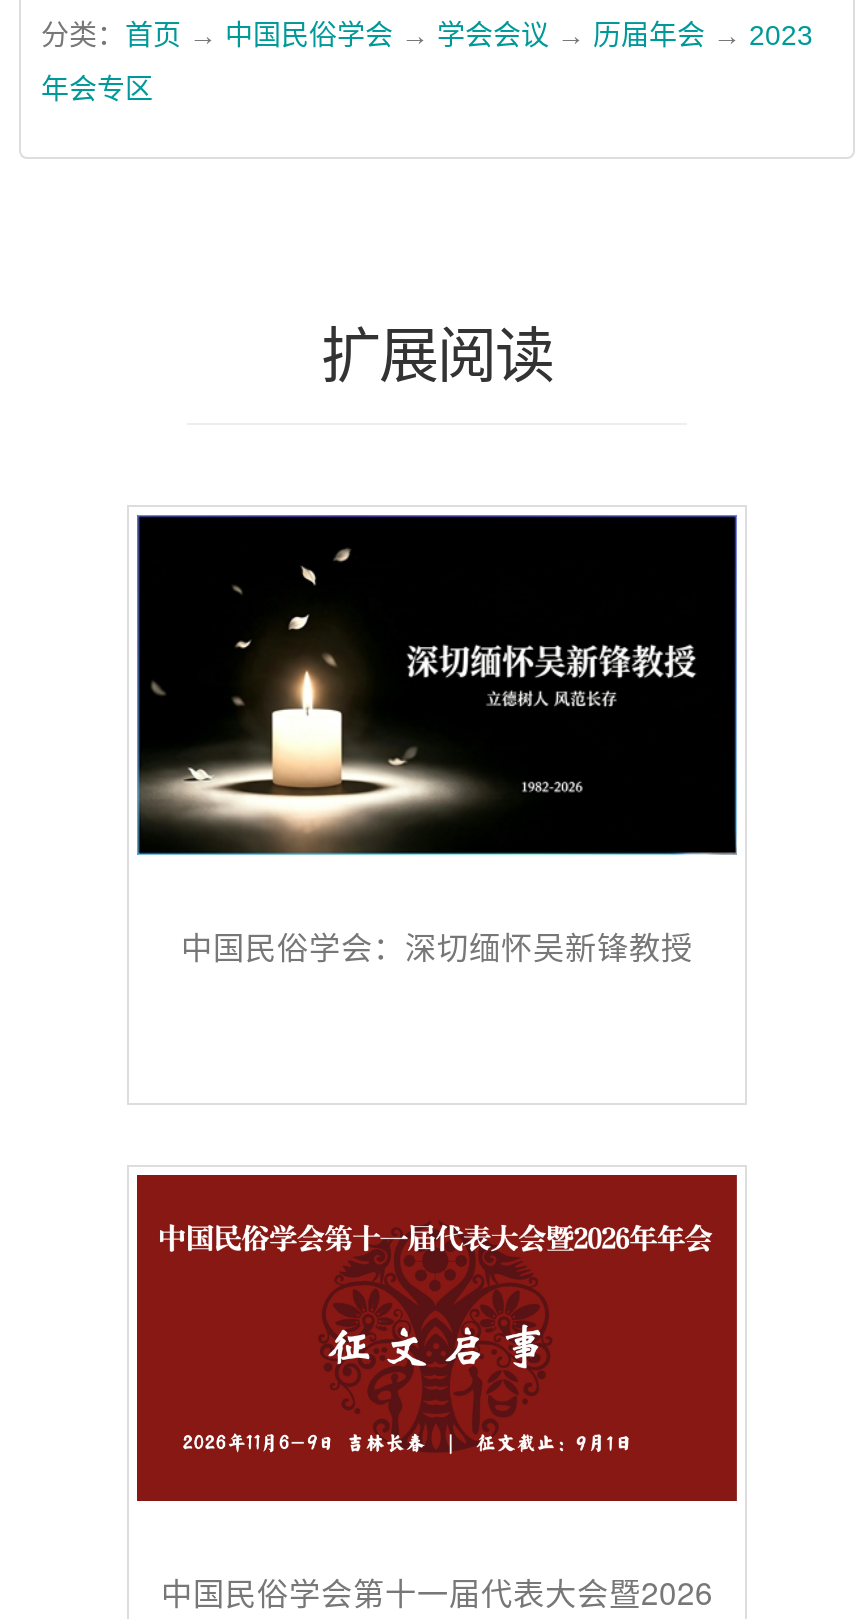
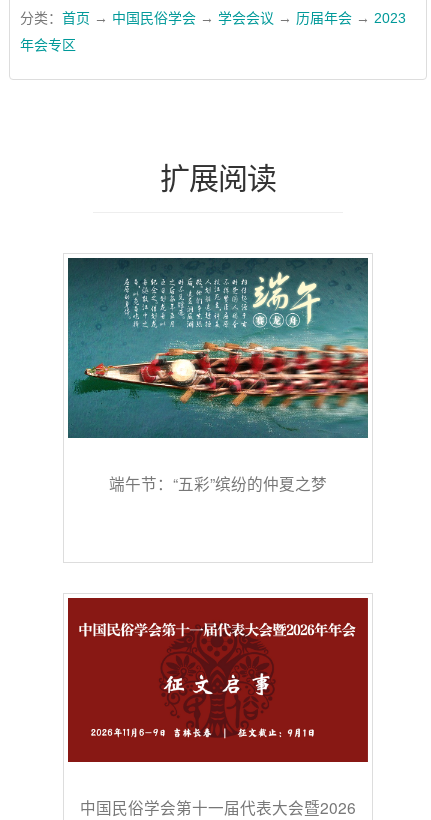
- [image]
- 中国民俗学会：深切缅怀吴新锋教授
+ [image]
+ 端午节：“五彩”缤纷的仲夏之梦
